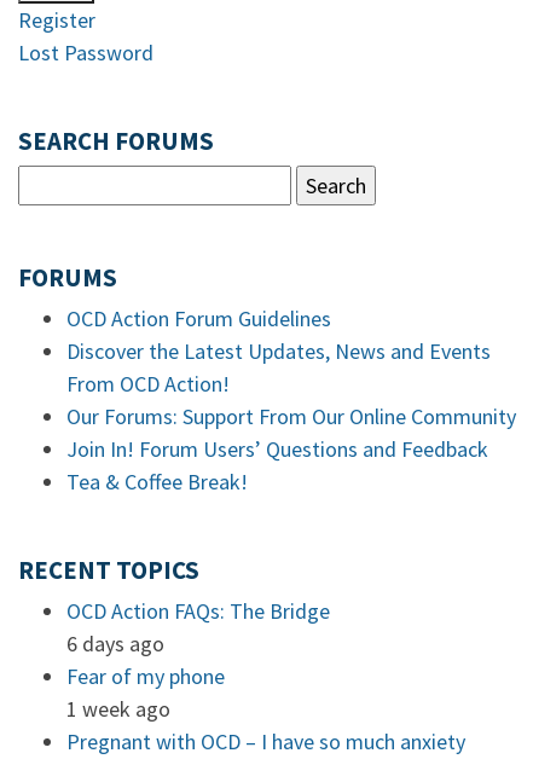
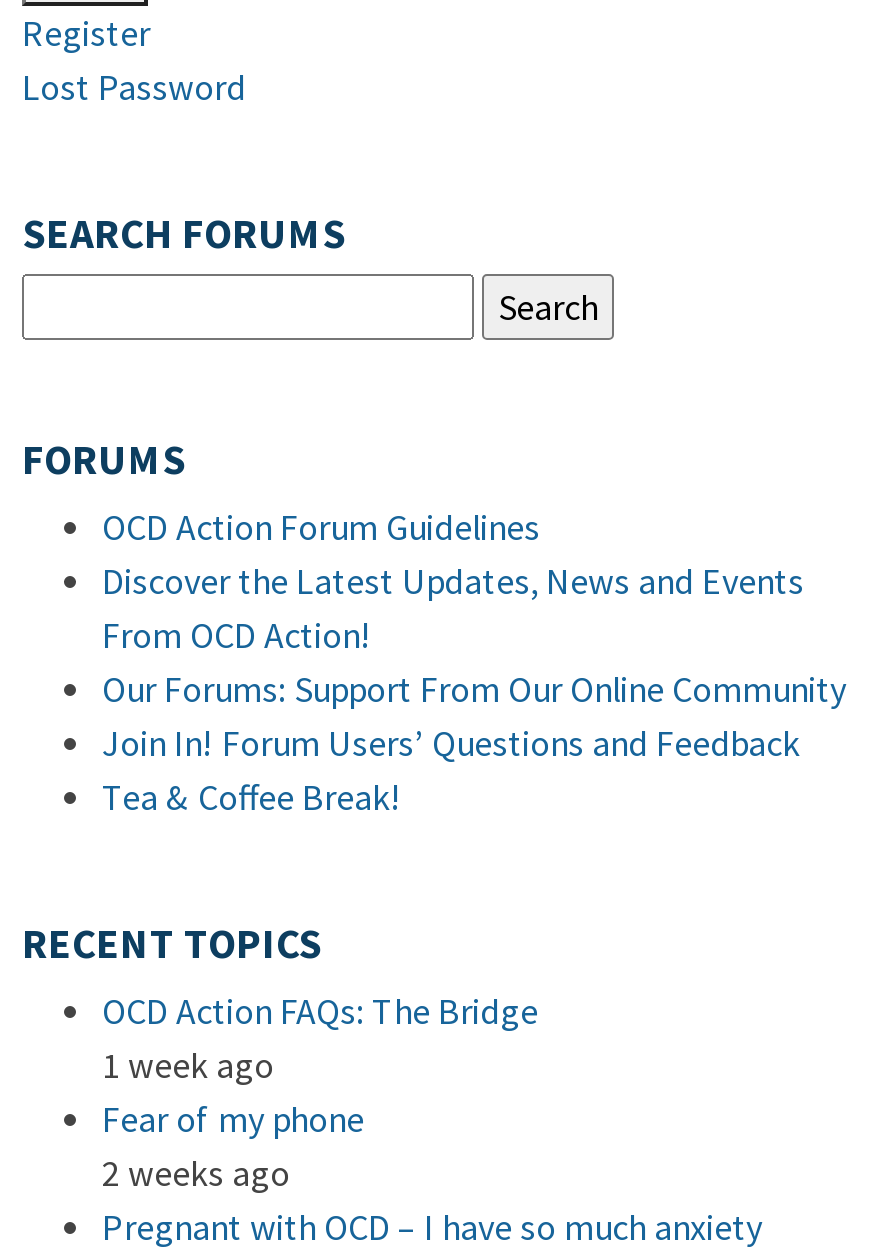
- 6 days ago
+ 1 week ago

- 1 week ago
+ 2 weeks ago
